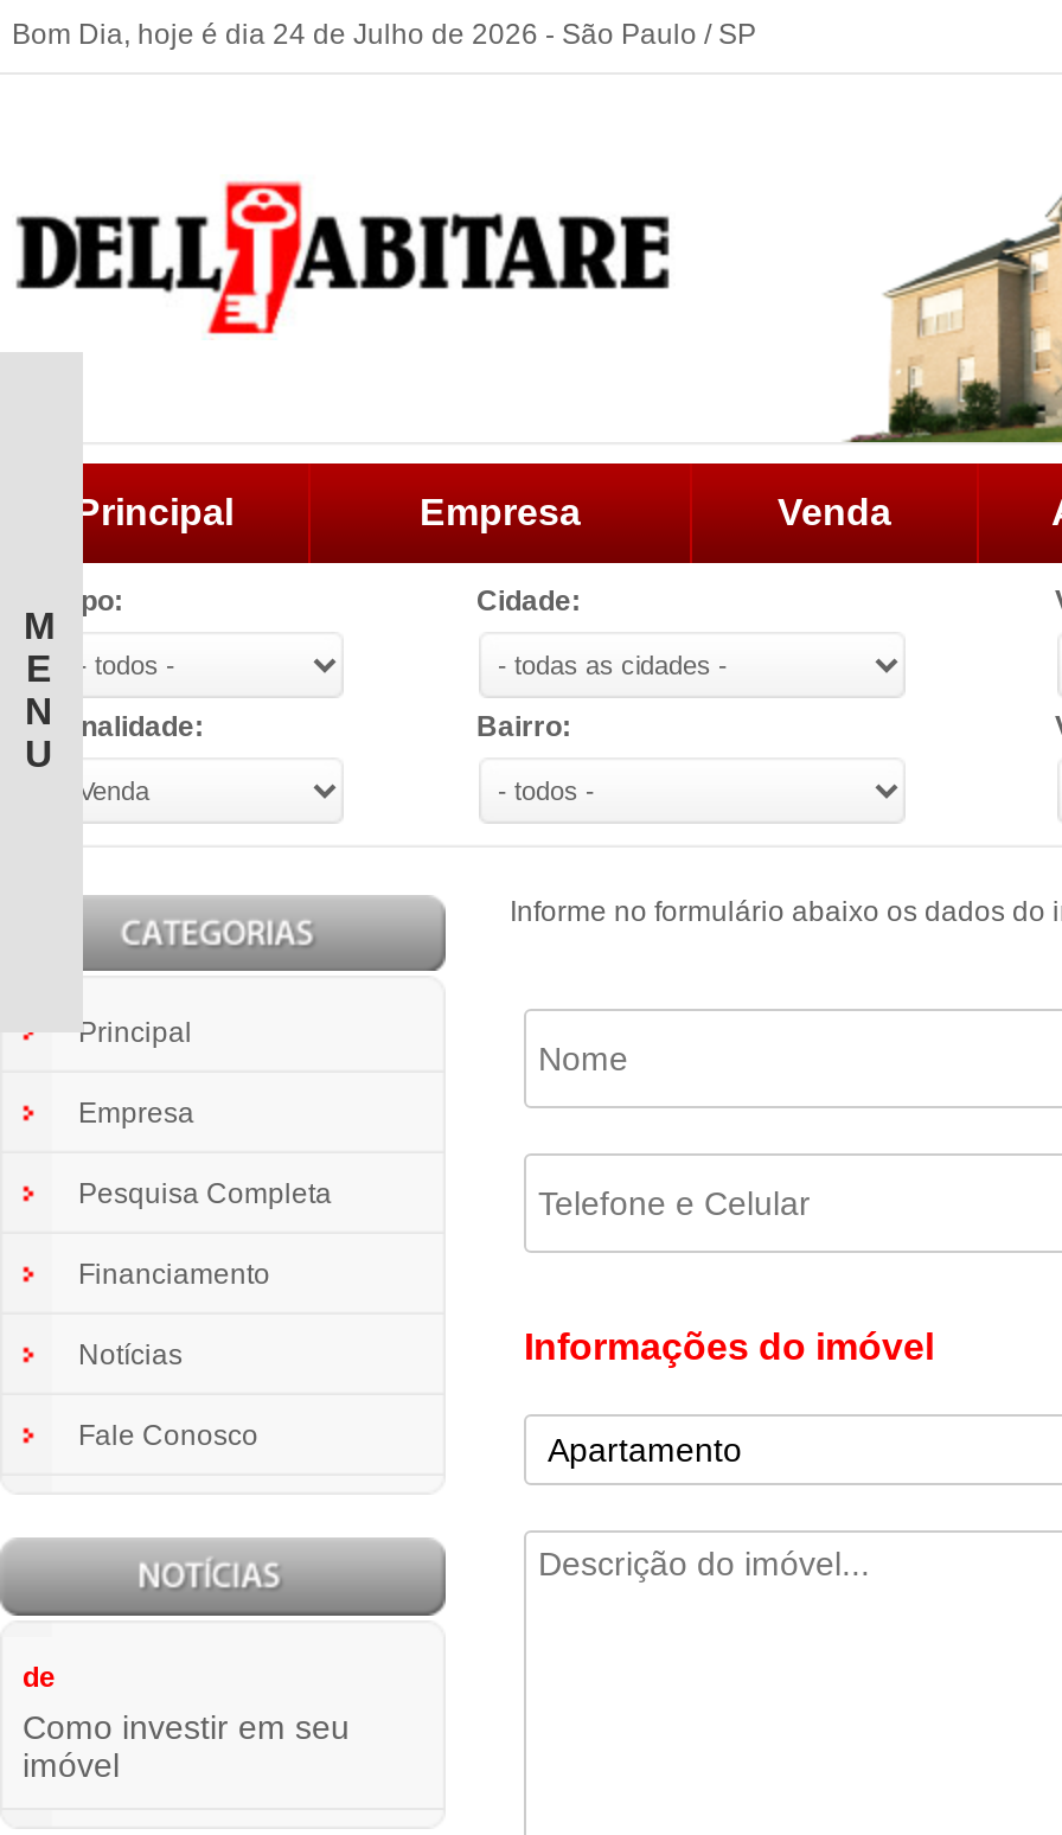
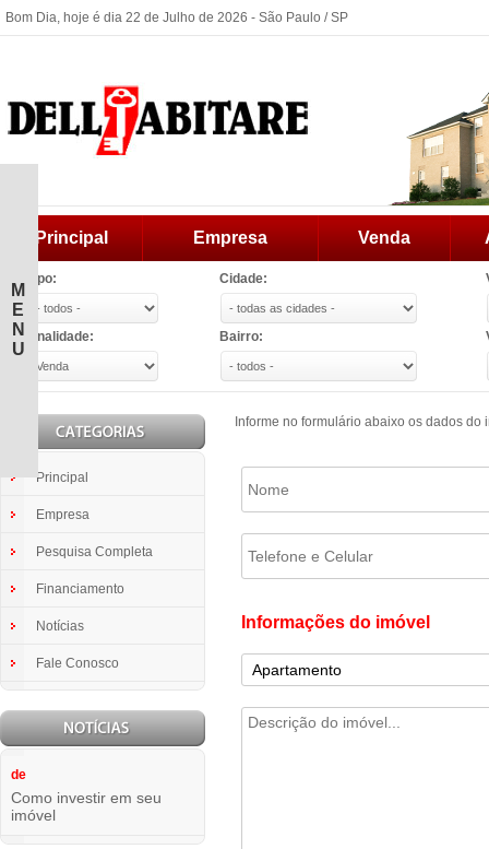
- Bom Dia, hoje é dia 24 de Julho de 2026 - São Paulo / SP
+ Bom Dia, hoje é dia 22 de Julho de 2026 - São Paulo / SP
